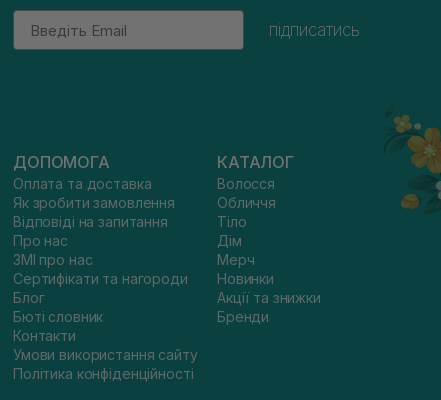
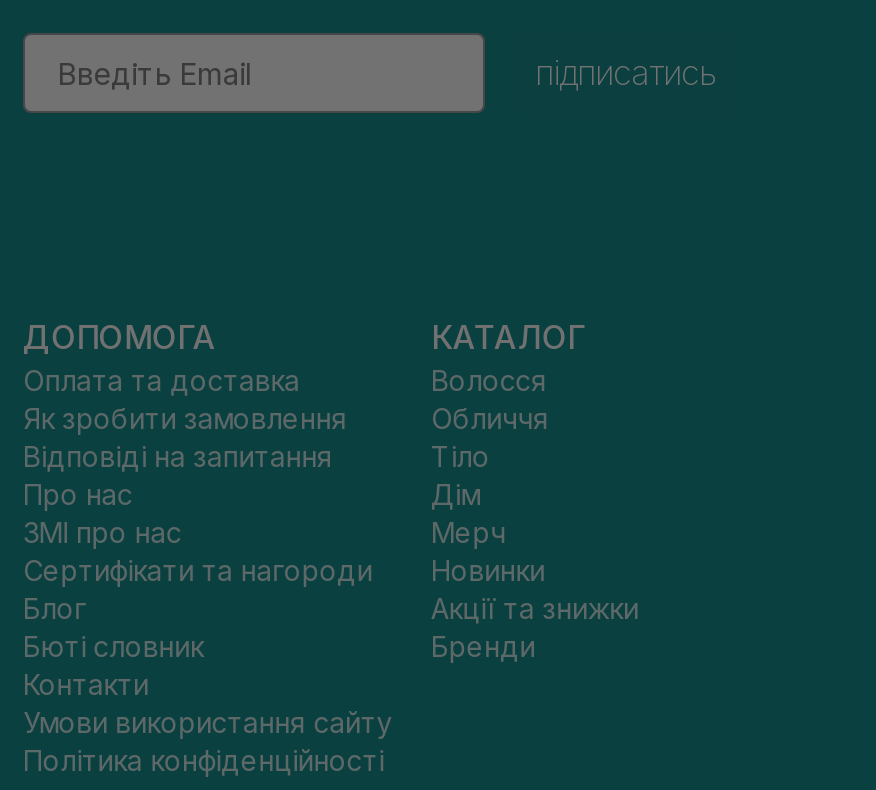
- [image]
